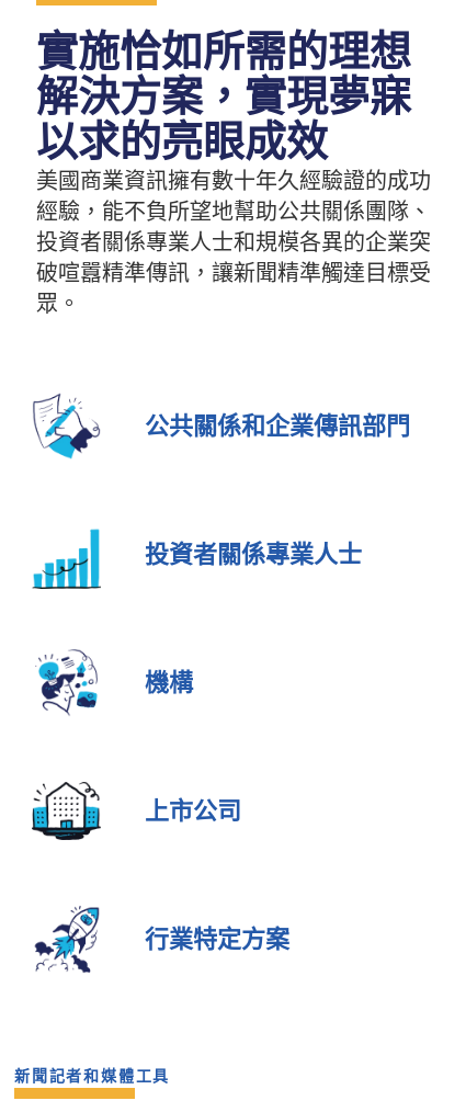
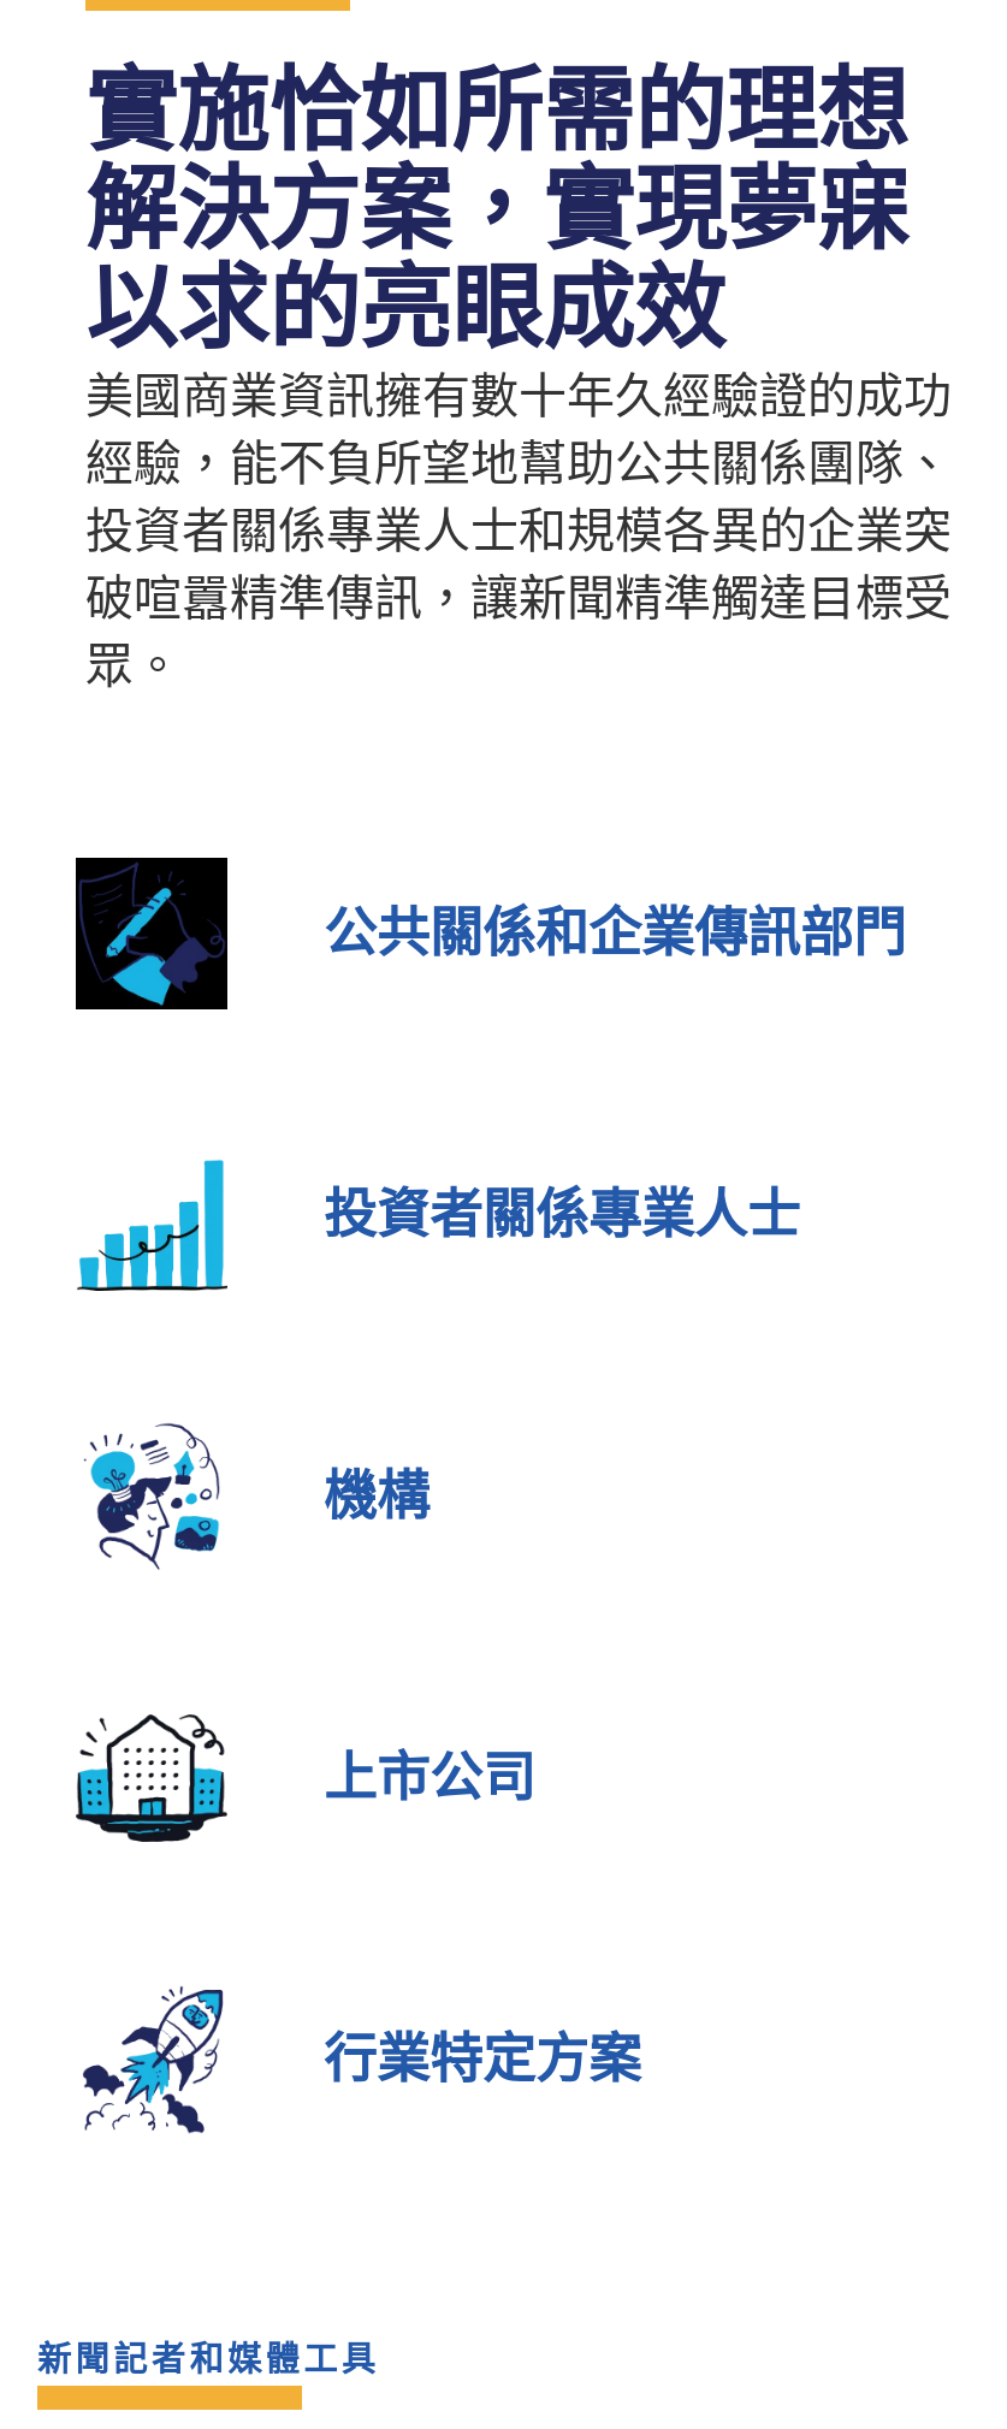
- [image]
+ [image]
